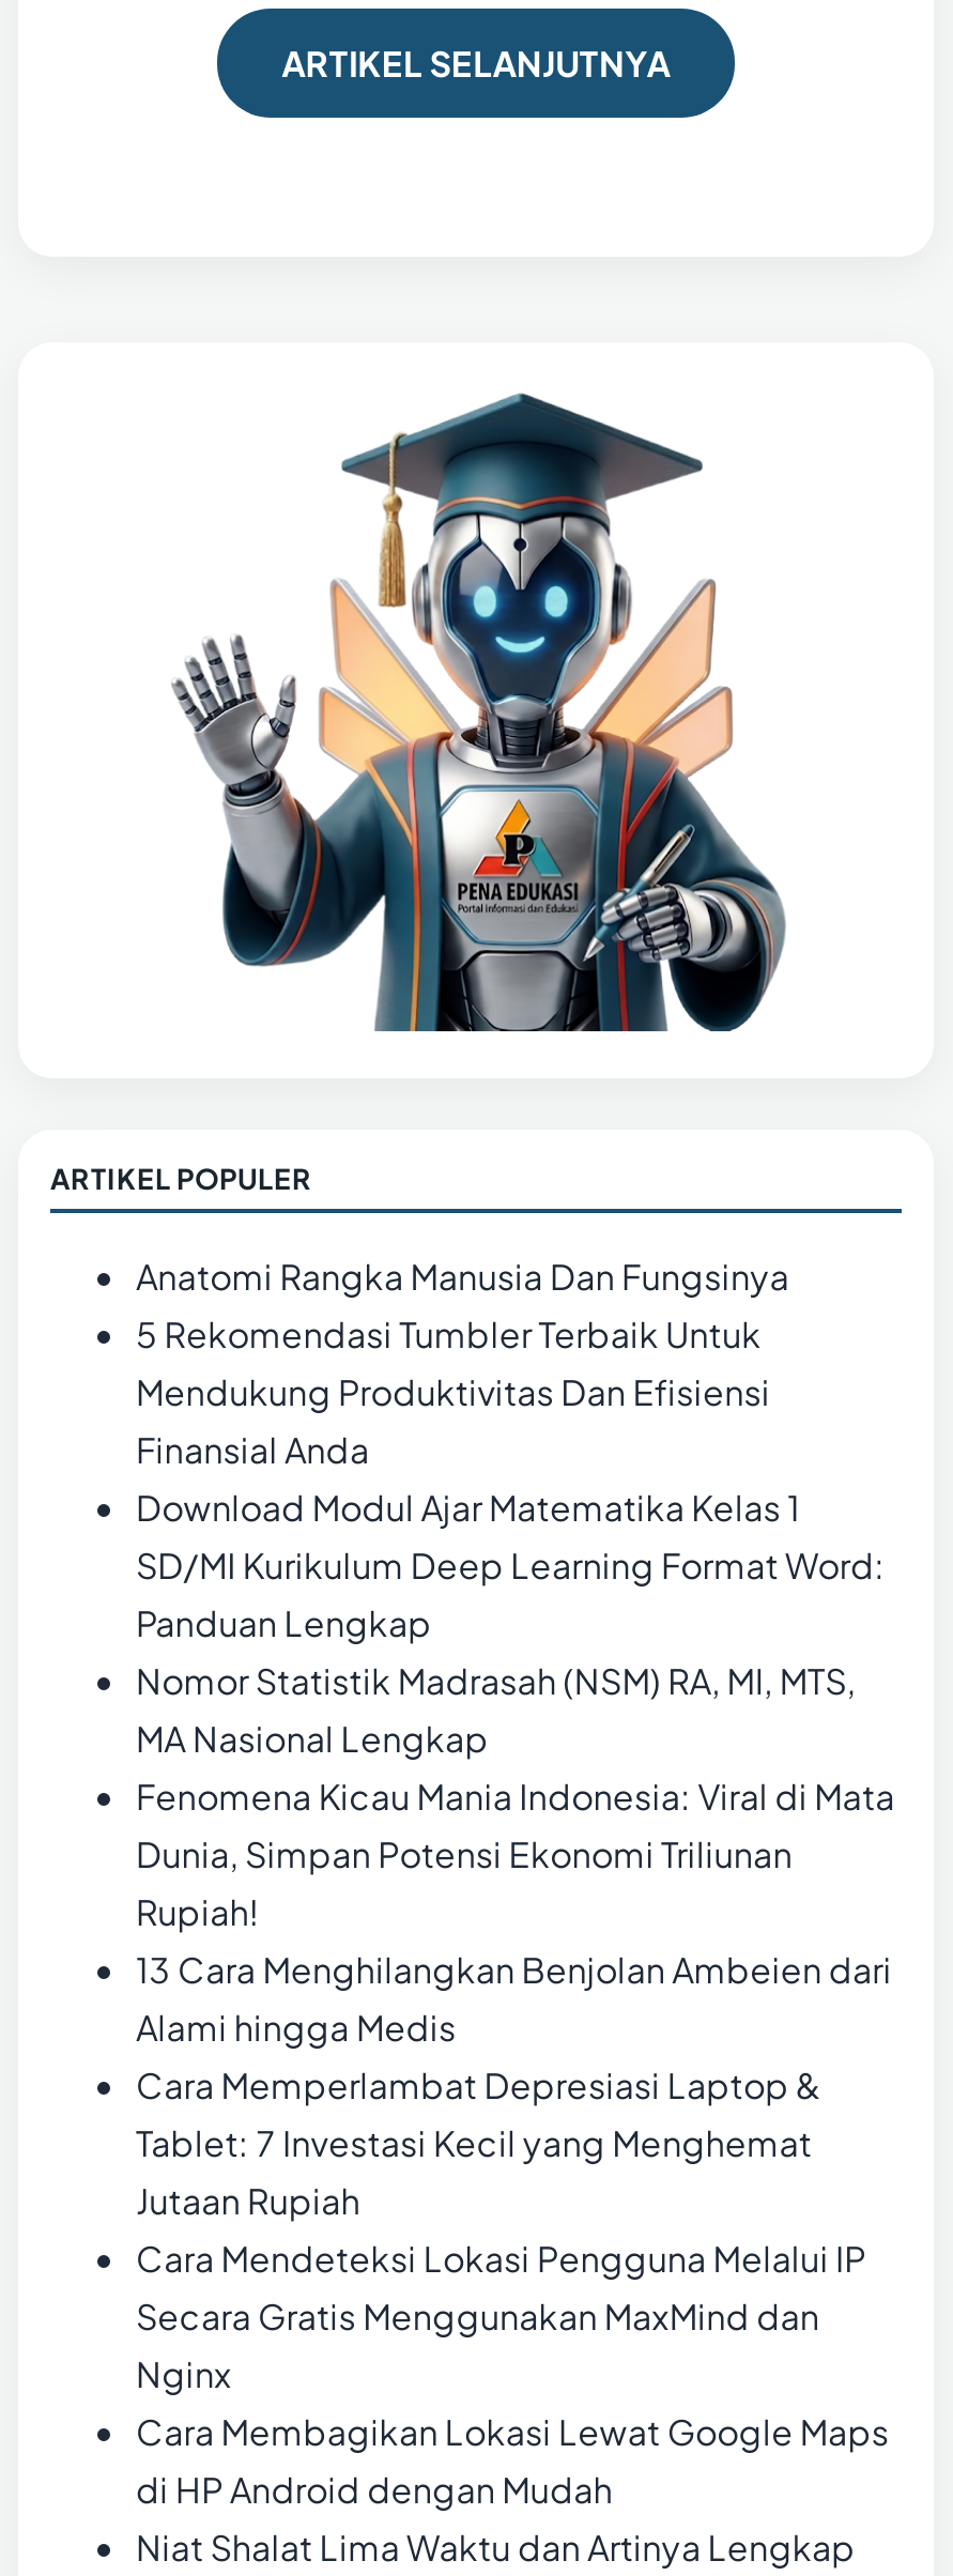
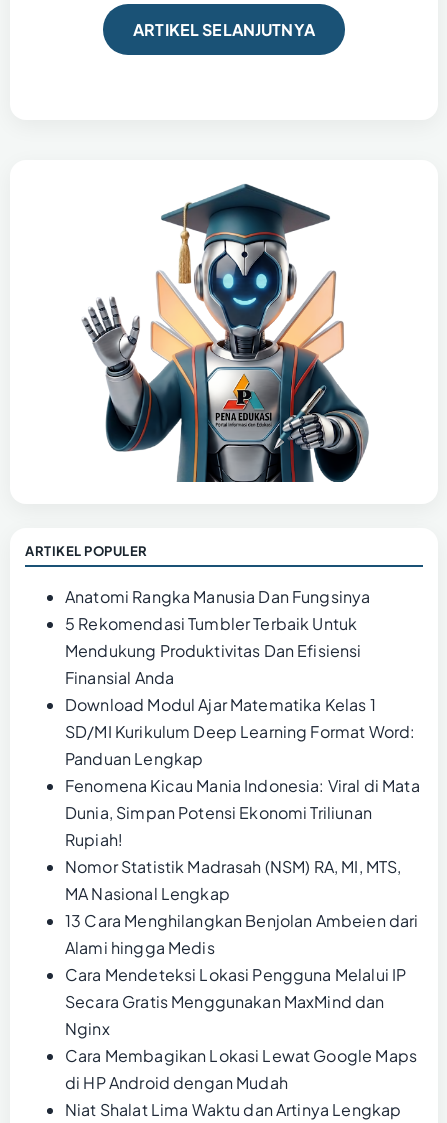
moved down: Nomor Statistik Madrasah (NSM) RA, MI, MTS, | MA Nasional Lengkap

- Cara Memperlambat Depresiasi Laptop &
- Tablet: 7 Investasi Kecil yang Menghemat
- Jutaan Rupiah
